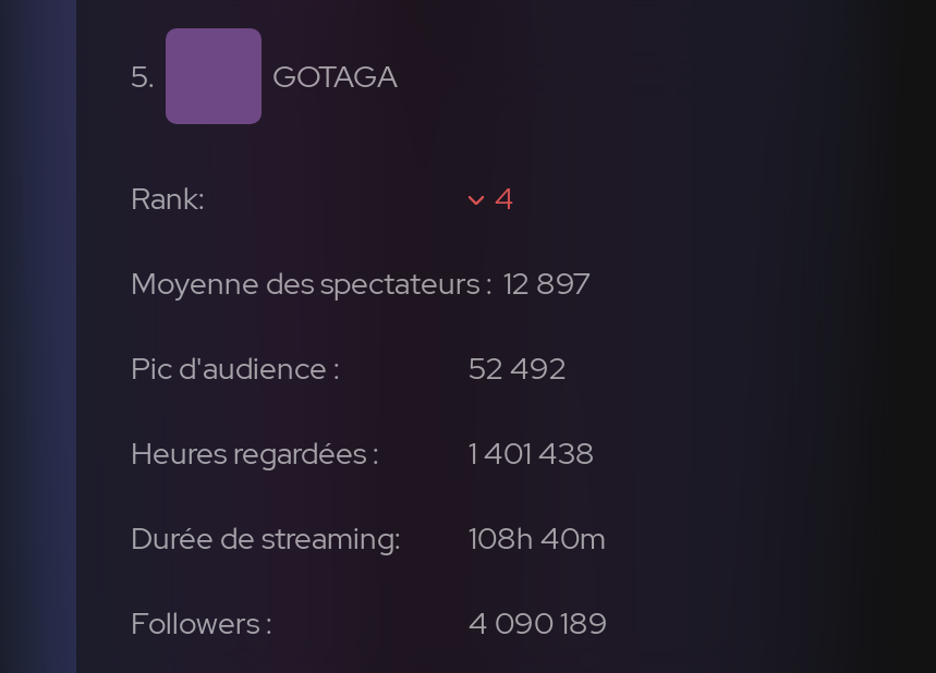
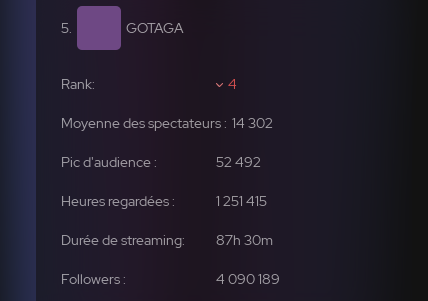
- 12 897
+ 14 302

- 1 401 438
+ 1 251 415
